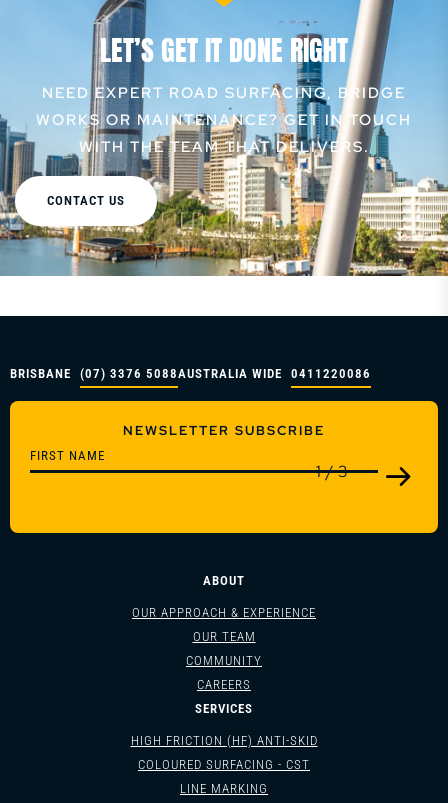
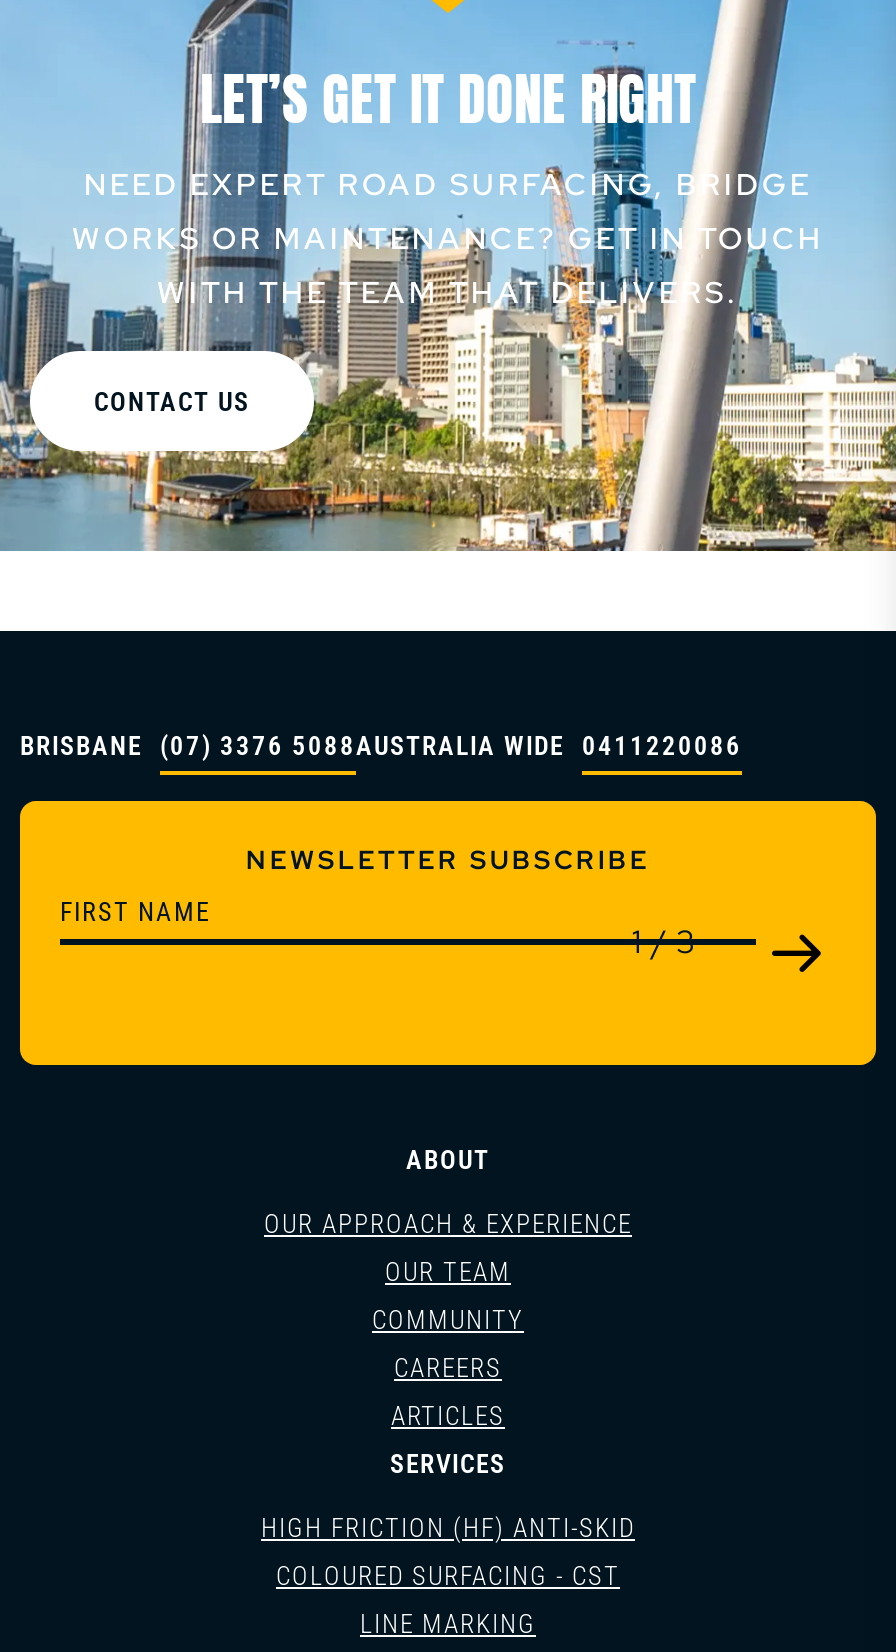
+ ARTICLES
